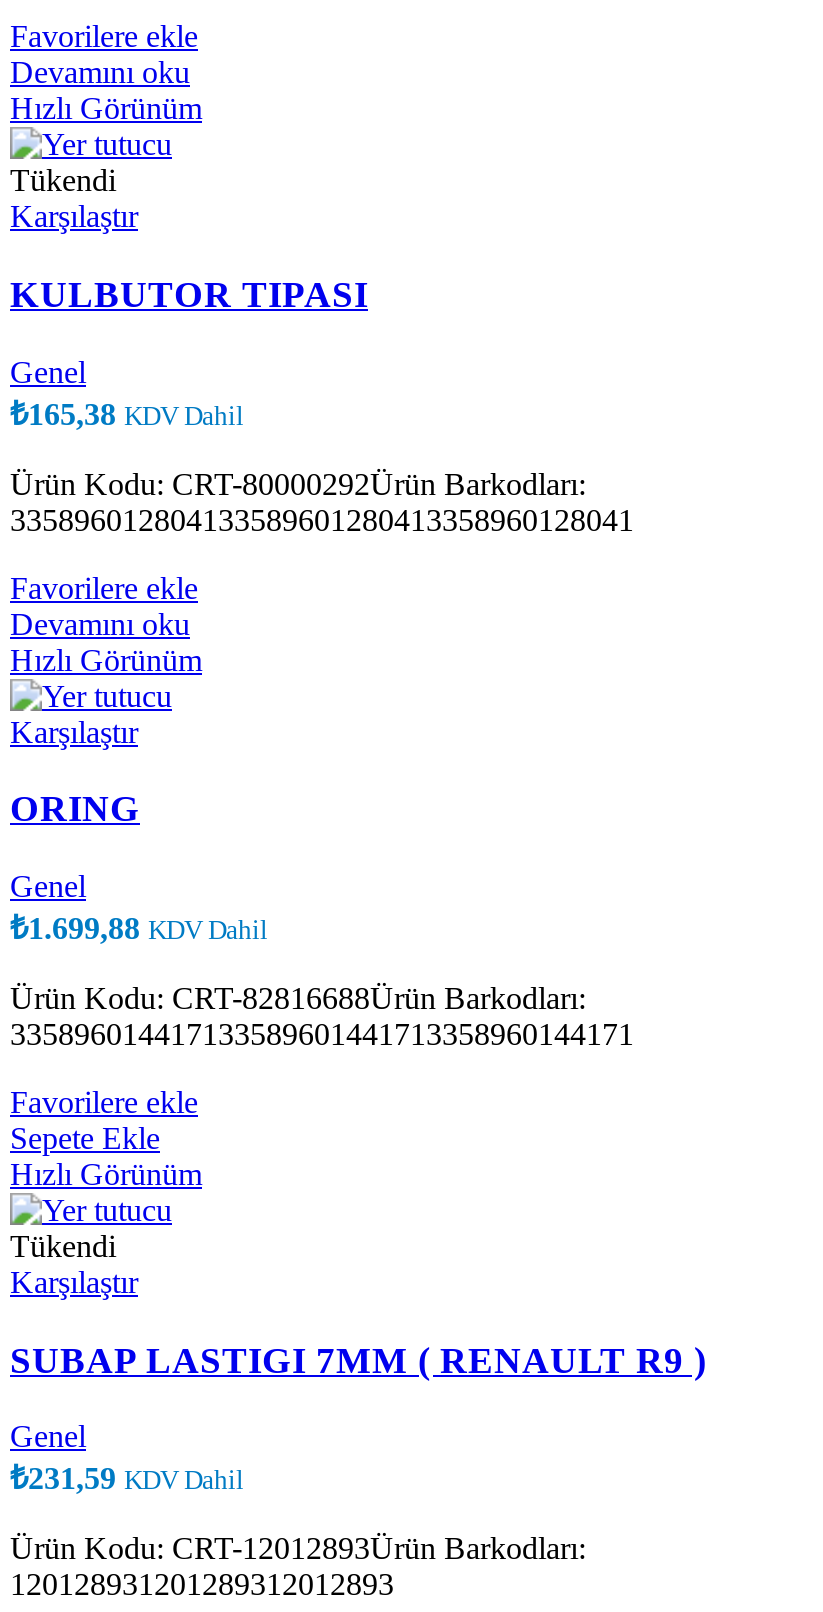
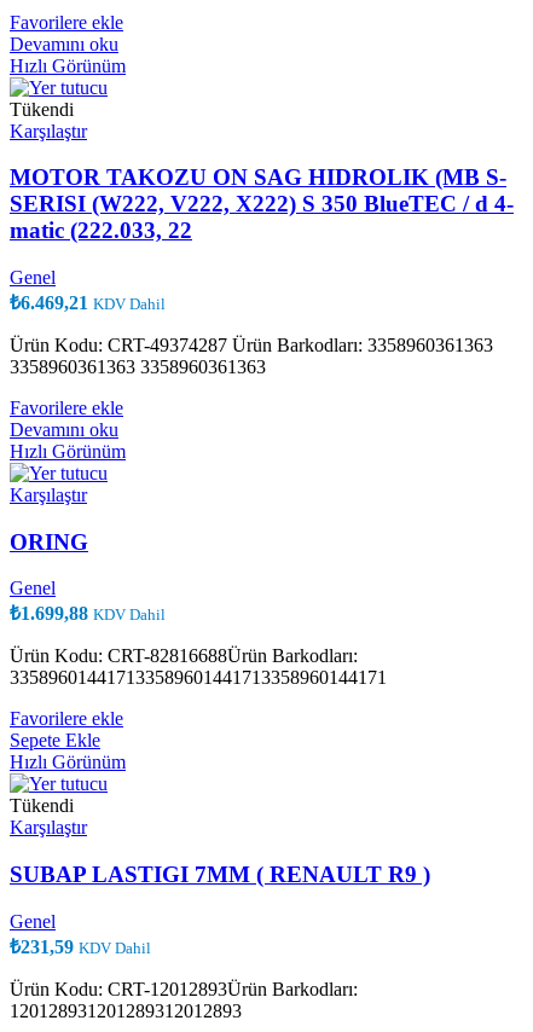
- KULBUTOR TIPASI
+ MOTOR TAKOZU ON SAG HIDROLIK (MB S-
+ SERISI (W222, V222, X222) S 350 BlueTEC / d 4-
+ matic (222.033, 22

- ₺165,38 KDV Dahil
+ ₺6.469,21 KDV Dahil

- Ürün Kodu: CRT-80000292Ürün Barkodları:
- 335896012804133589601280413358960128041
+ Ürün Kodu: CRT-49374287 Ürün Barkodları: 3358960361363
+ 3358960361363 3358960361363
